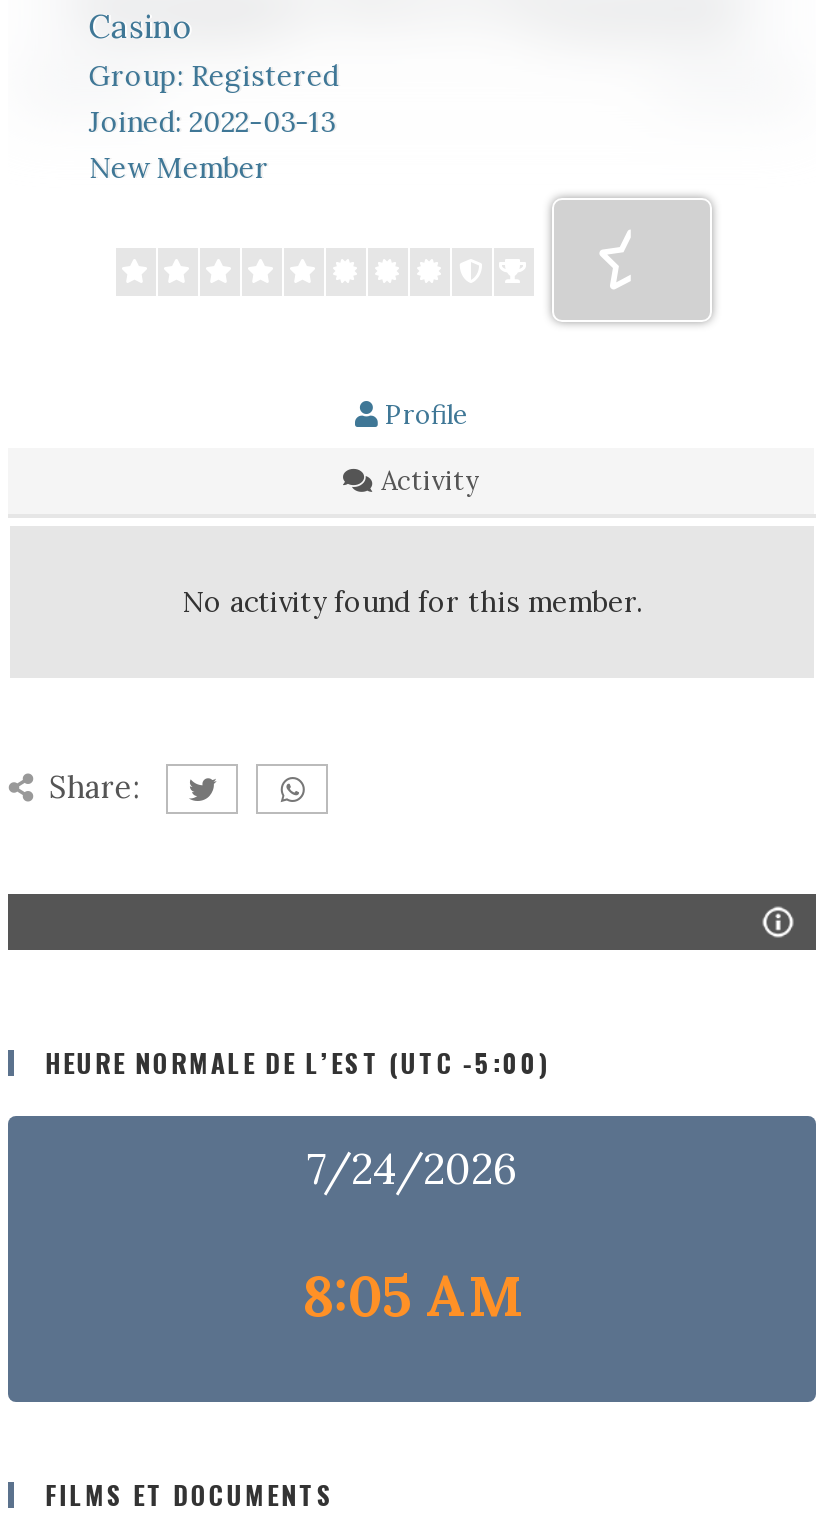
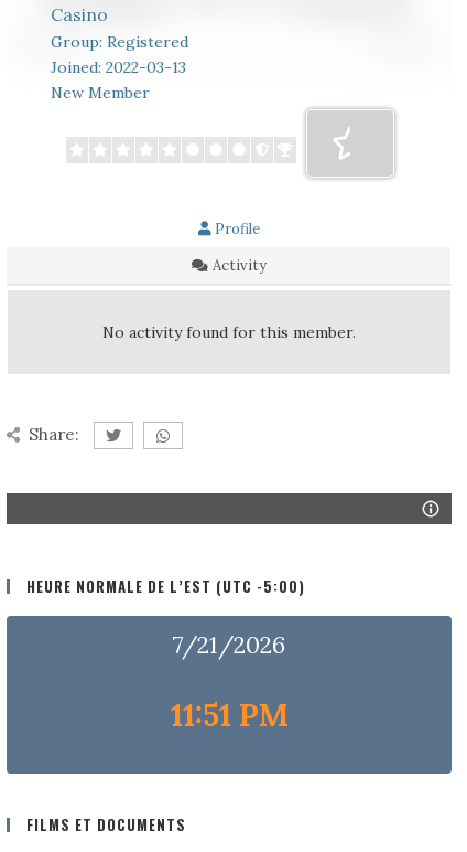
- 7/24/2026
+ 7/21/2026

- 8:05 AM
+ 11:51 PM
